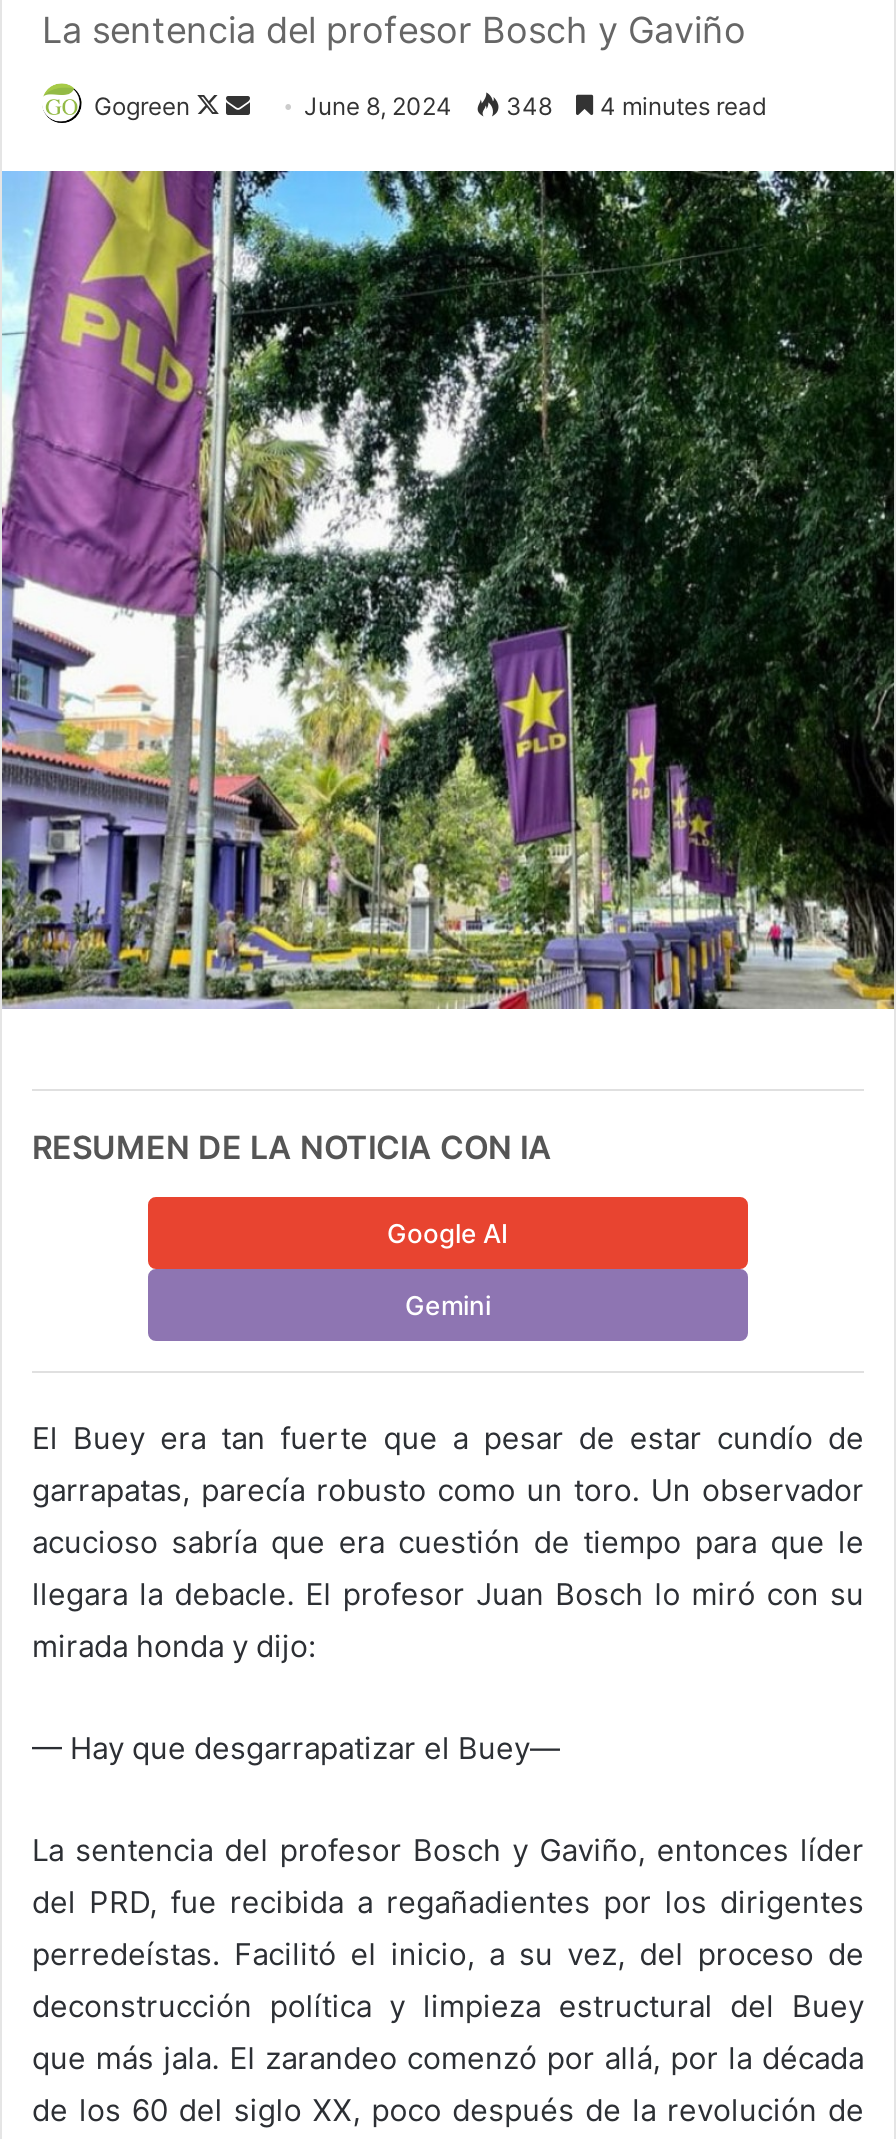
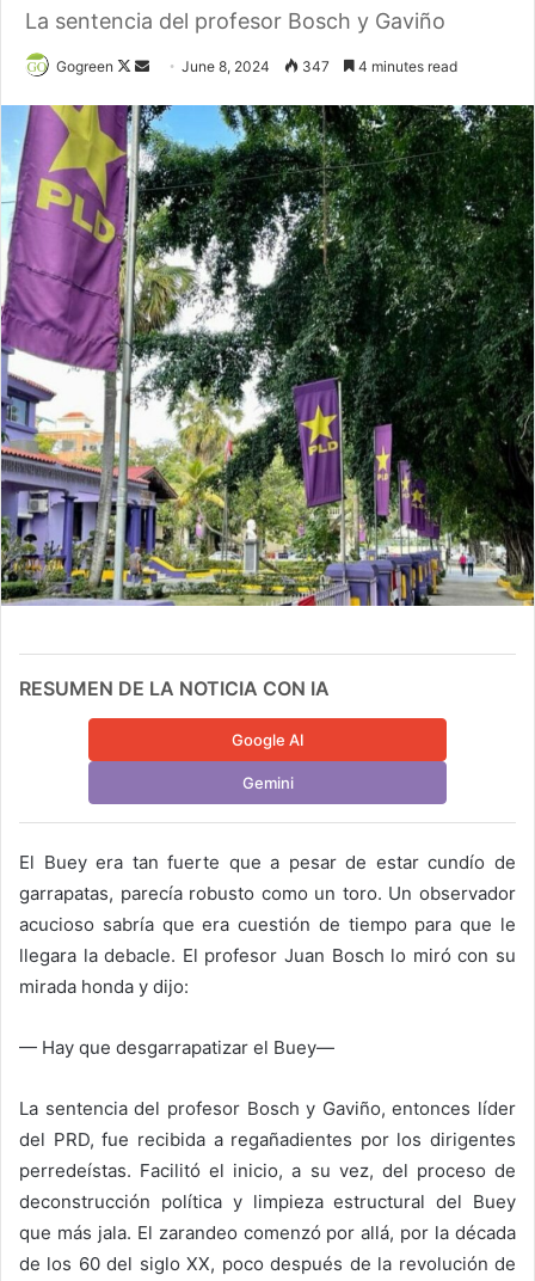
- 348
+ 347
